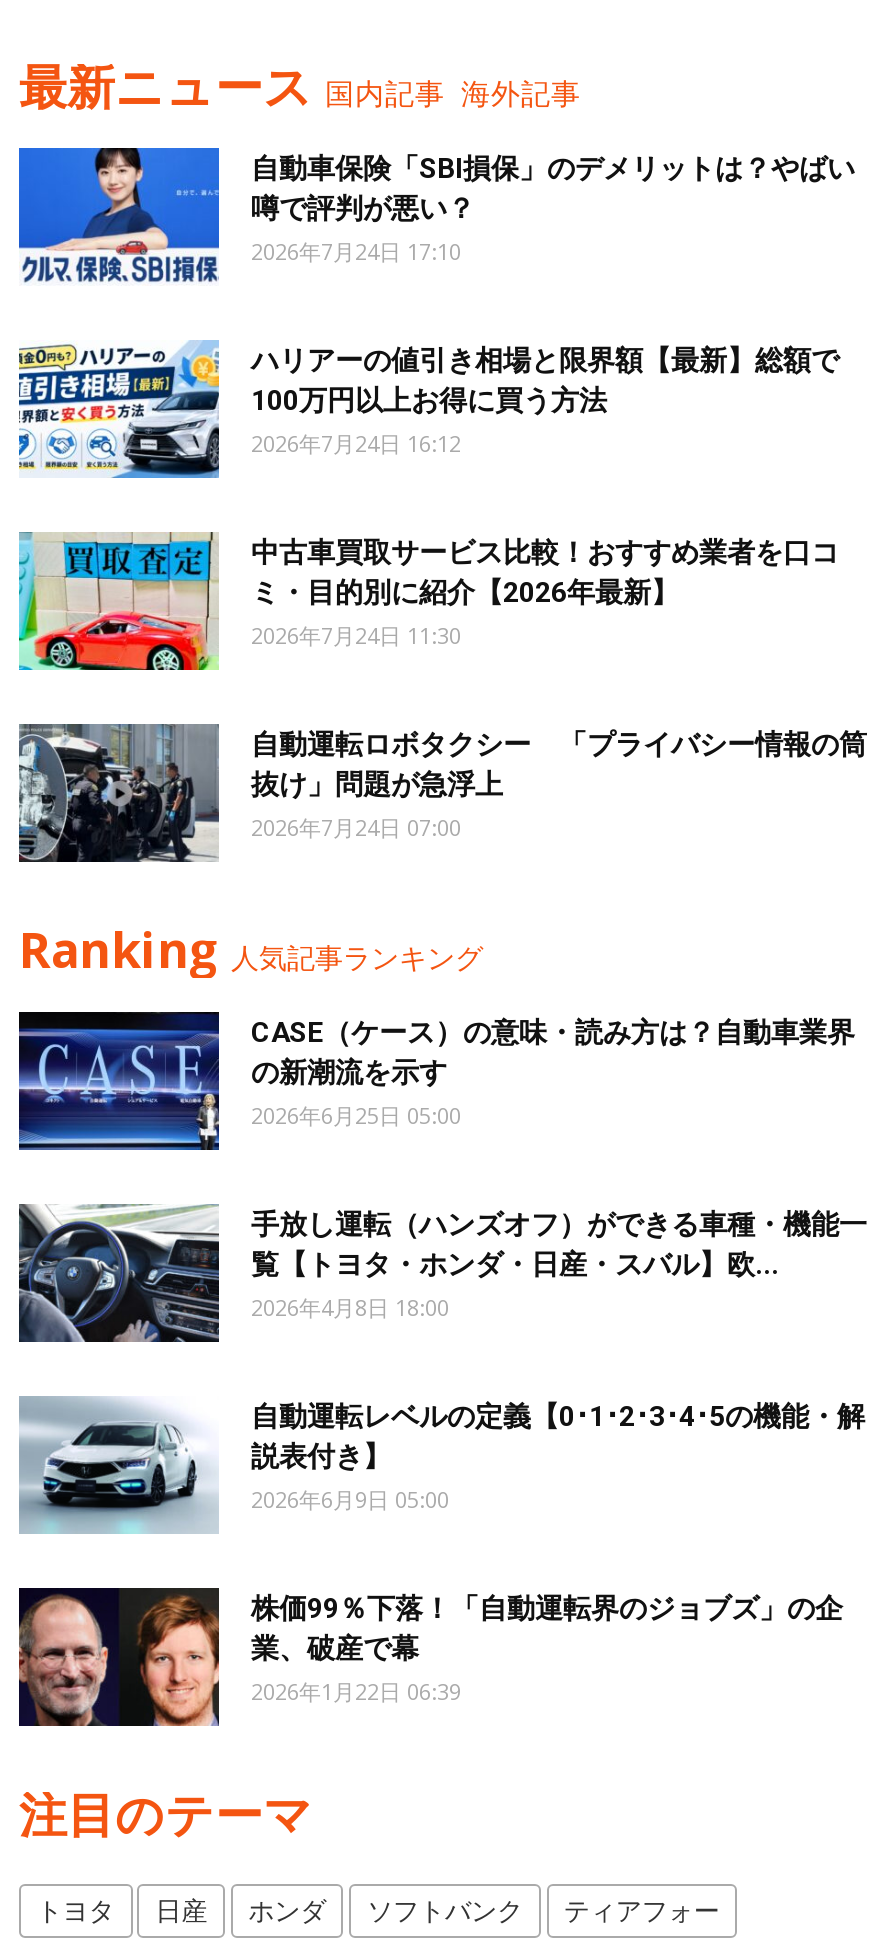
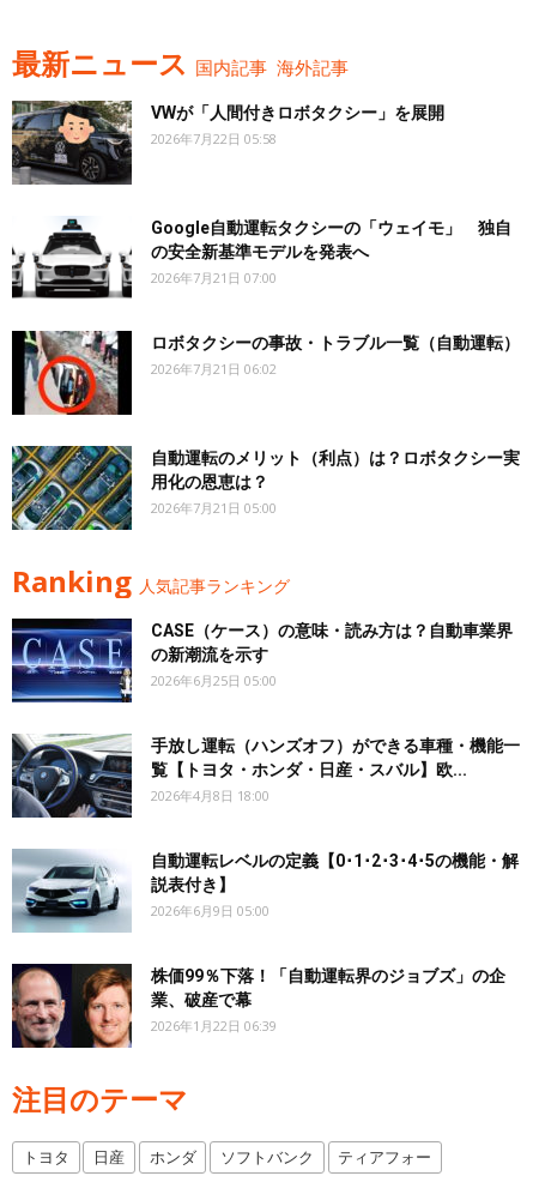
- [image]
- 自動車保険「SBI損保」のデメリットは？やばい
- 噂で評判が悪い？
- 2026年7月24日 17:10
+ [image]
+ VWが「人間付きロボタクシー」を展開
+ 2026年7月22日 05:58

- [image]
- ハリアーの値引き相場と限界額【最新】総額で
- 100万円以上お得に買う方法
- 2026年7月24日 16:12
+ [image]
+ Google自動運転タクシーの「ウェイモ」 独自
+ の安全新基準モデルを発表へ
+ 2026年7月21日 07:00

- [image]
- 中古車買取サービス比較！おすすめ業者を口コ
- ミ・目的別に紹介【2026年最新】
- 2026年7月24日 11:30
+ [image]
+ ロボタクシーの事故・トラブル一覧（自動運転）
+ 2026年7月21日 06:02

- [image]
- 自動運転ロボタクシー 「プライバシー情報の筒
- 抜け」問題が急浮上
- 2026年7月24日 07:00
+ [image]
+ 自動運転のメリット（利点）は？ロボタクシー実
+ 用化の恩恵は？
+ 2026年7月21日 05:00
